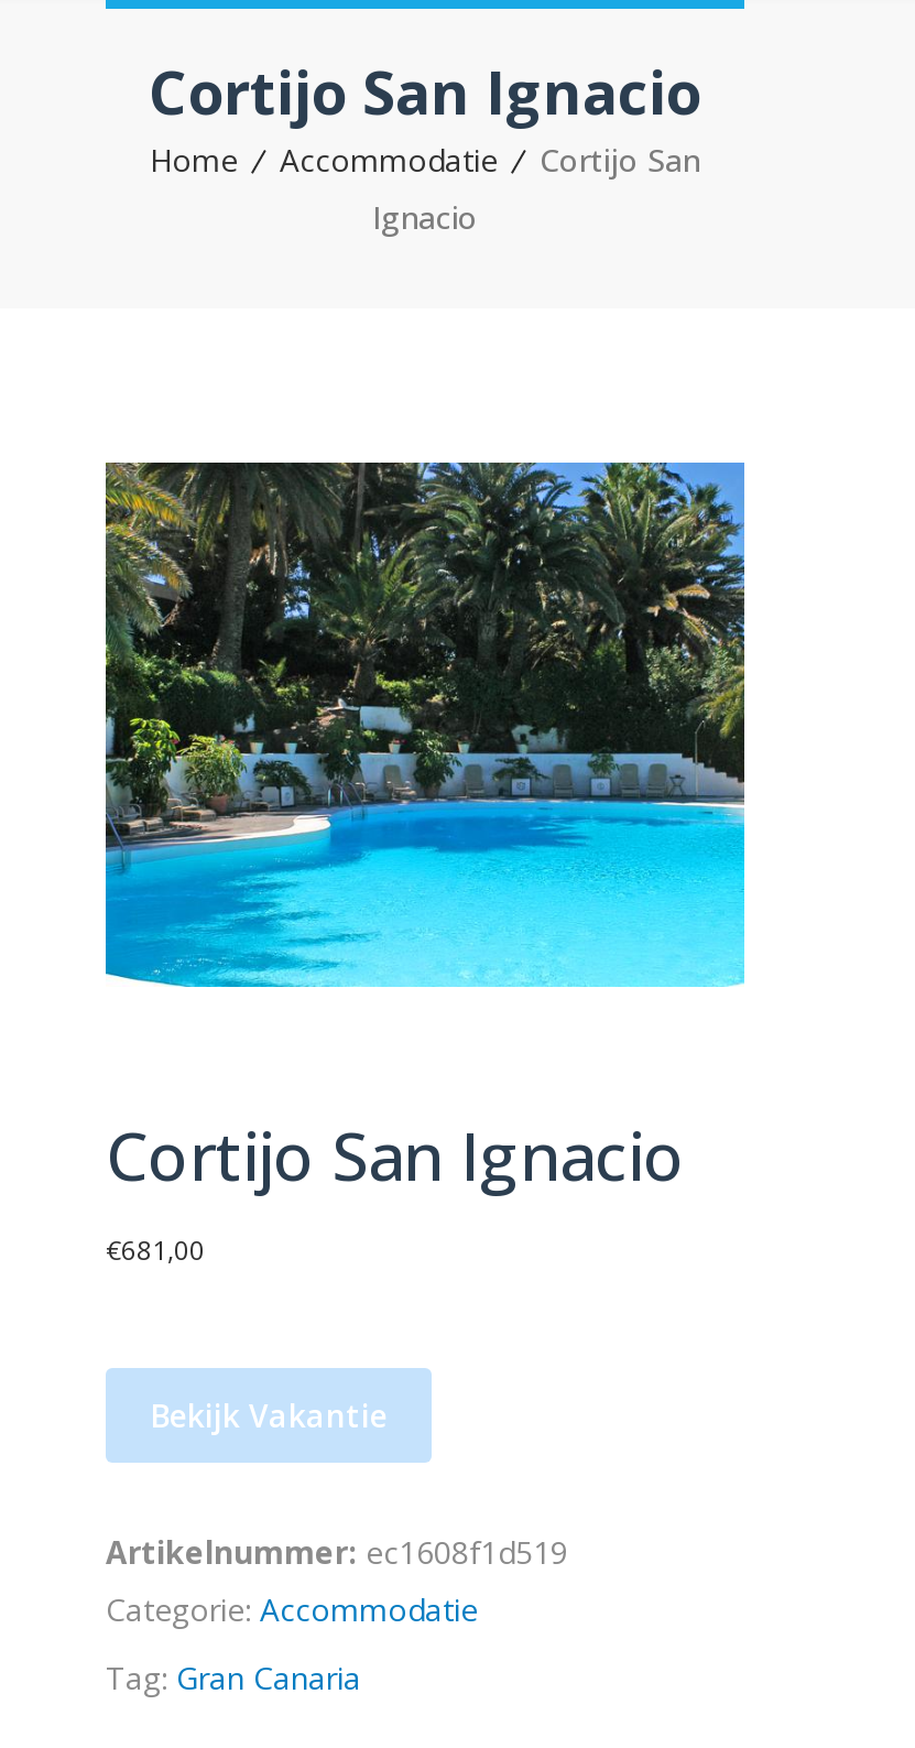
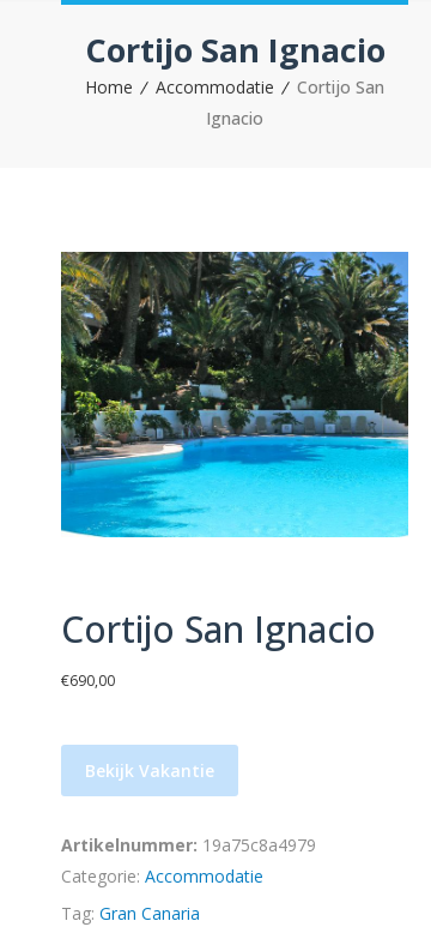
- €681,00
+ €690,00

- Artikelnummer: ec1608f1d519
+ Artikelnummer: 19a75c8a4979
